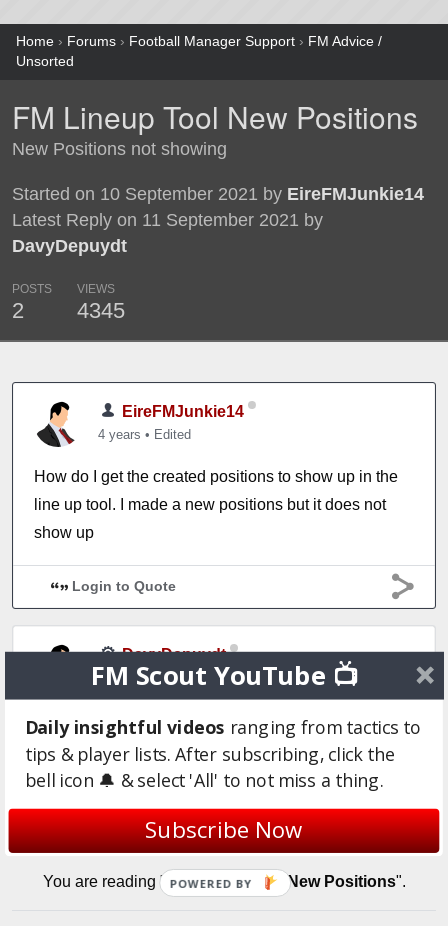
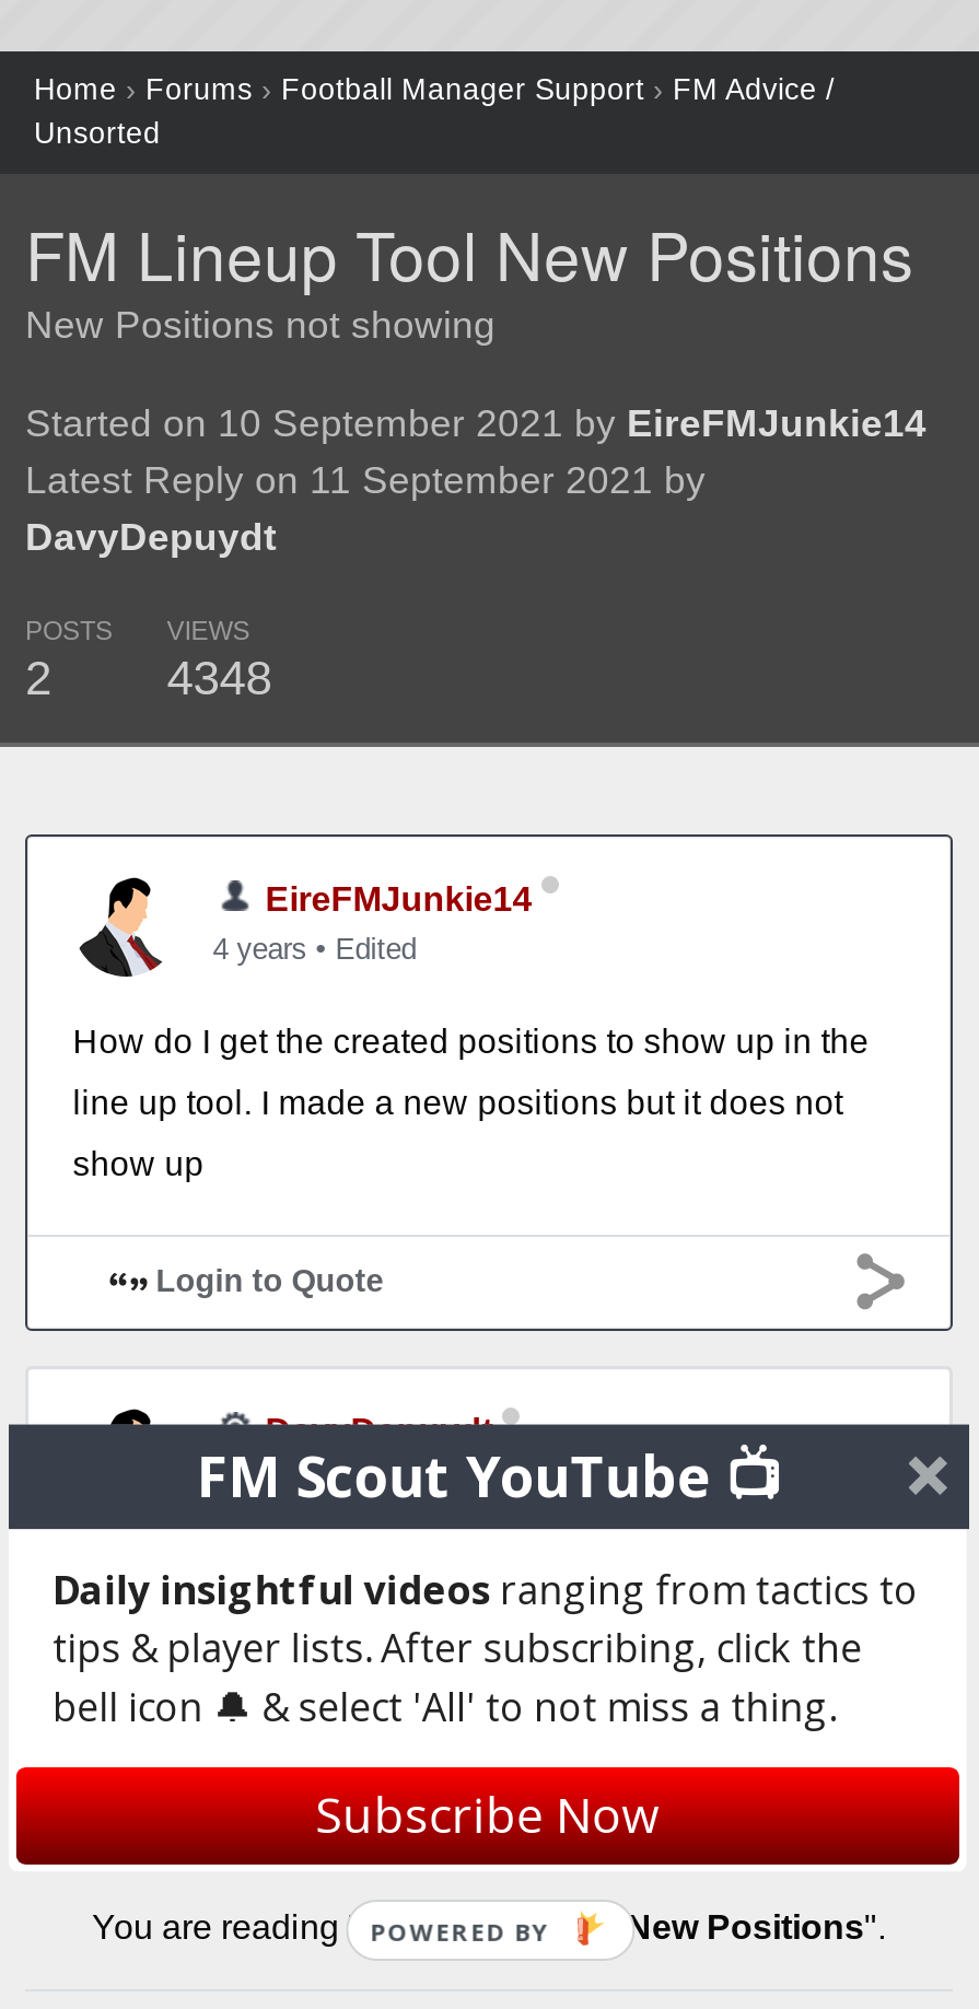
- 4345
+ 4348
